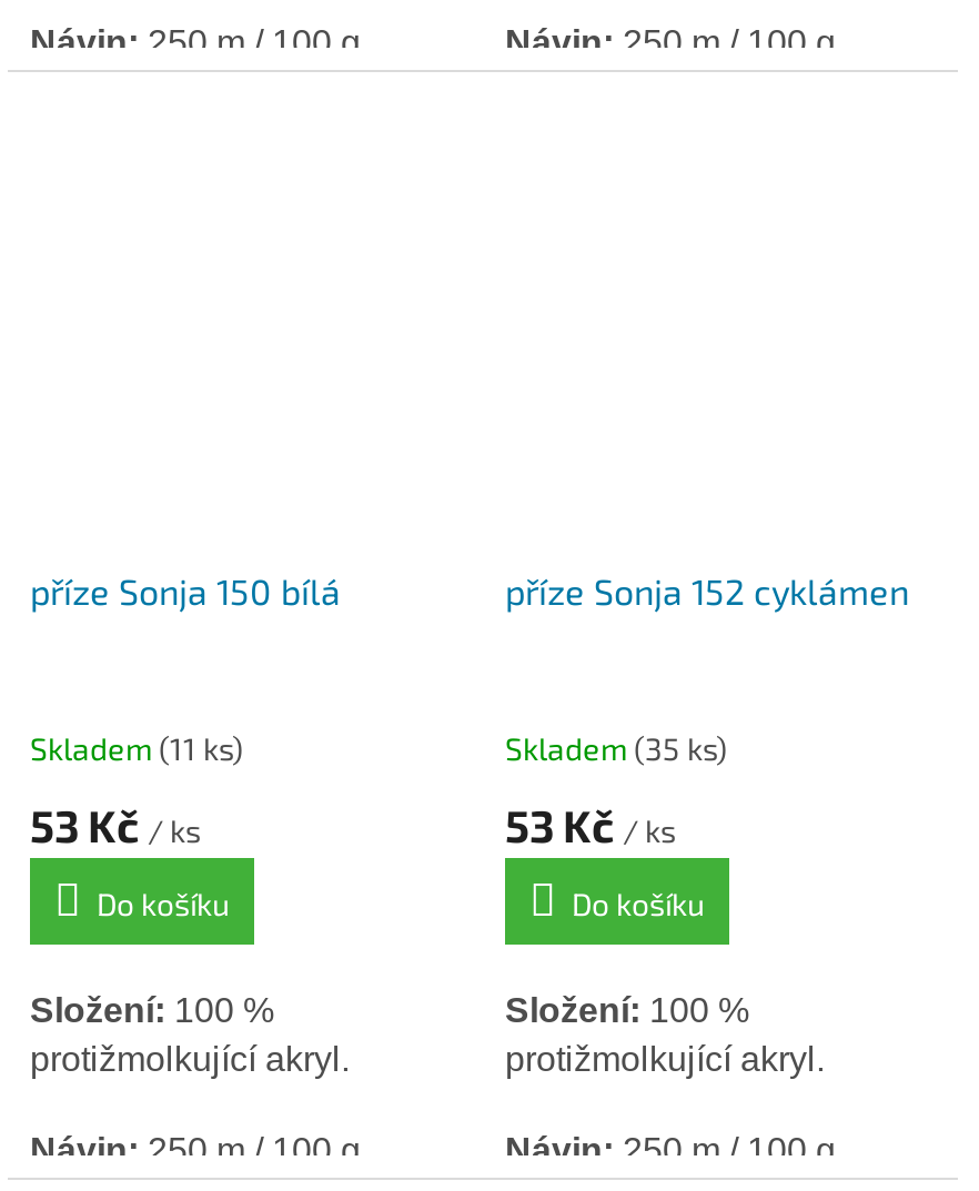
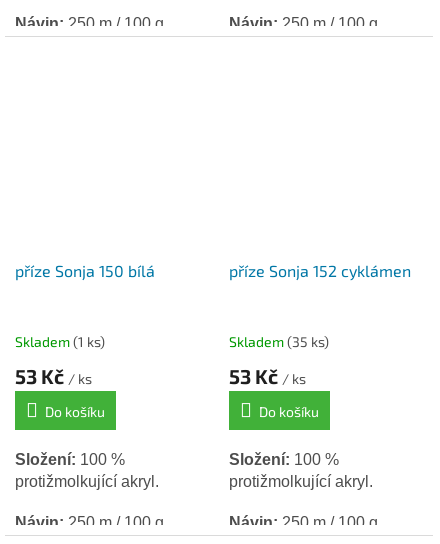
- Skladem (11 ks)
+ Skladem (1 ks)
